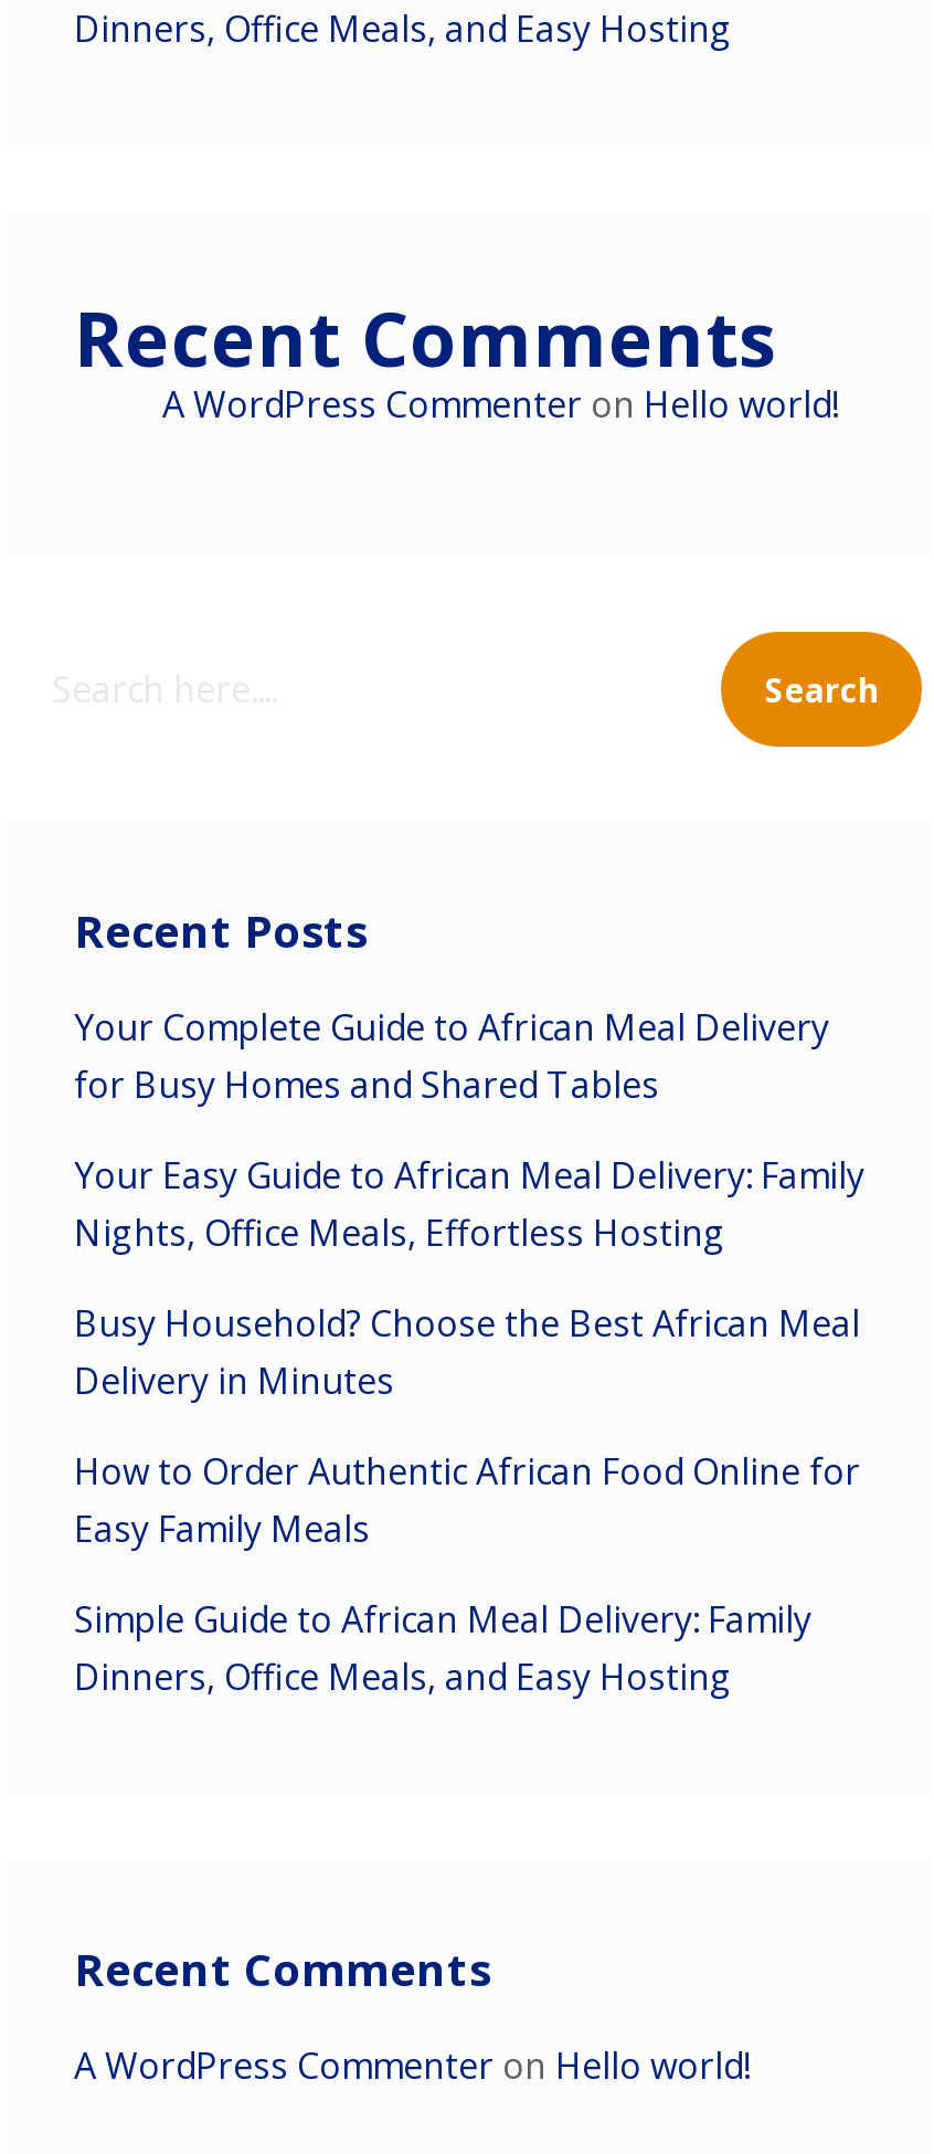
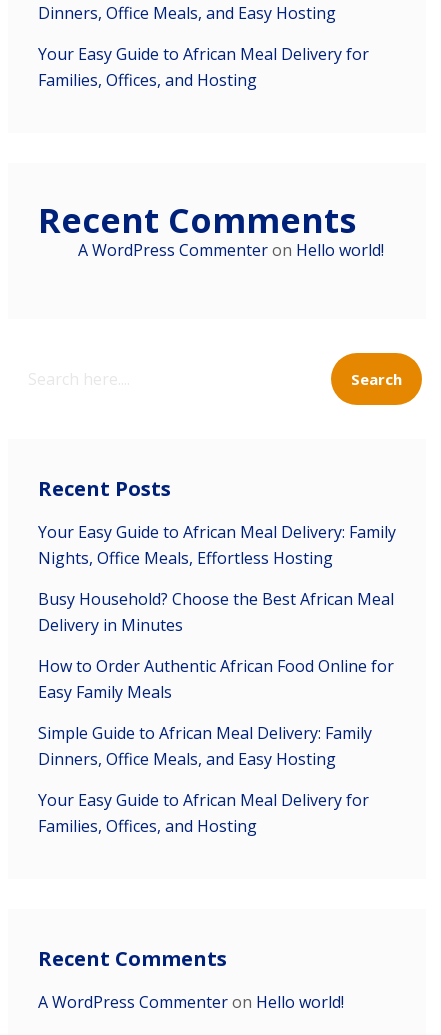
+ Your Easy Guide to African Meal Delivery for
+ Families, Offices, and Hosting

- Your Complete Guide to African Meal Delivery
- for Busy Homes and Shared Tables

+ Your Easy Guide to African Meal Delivery for
+ Families, Offices, and Hosting
